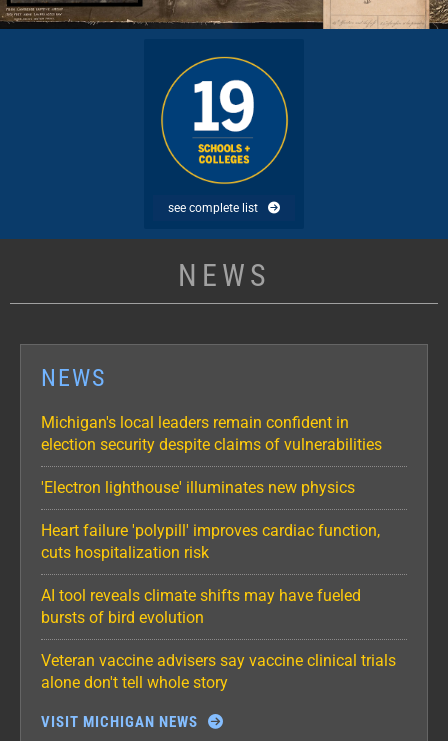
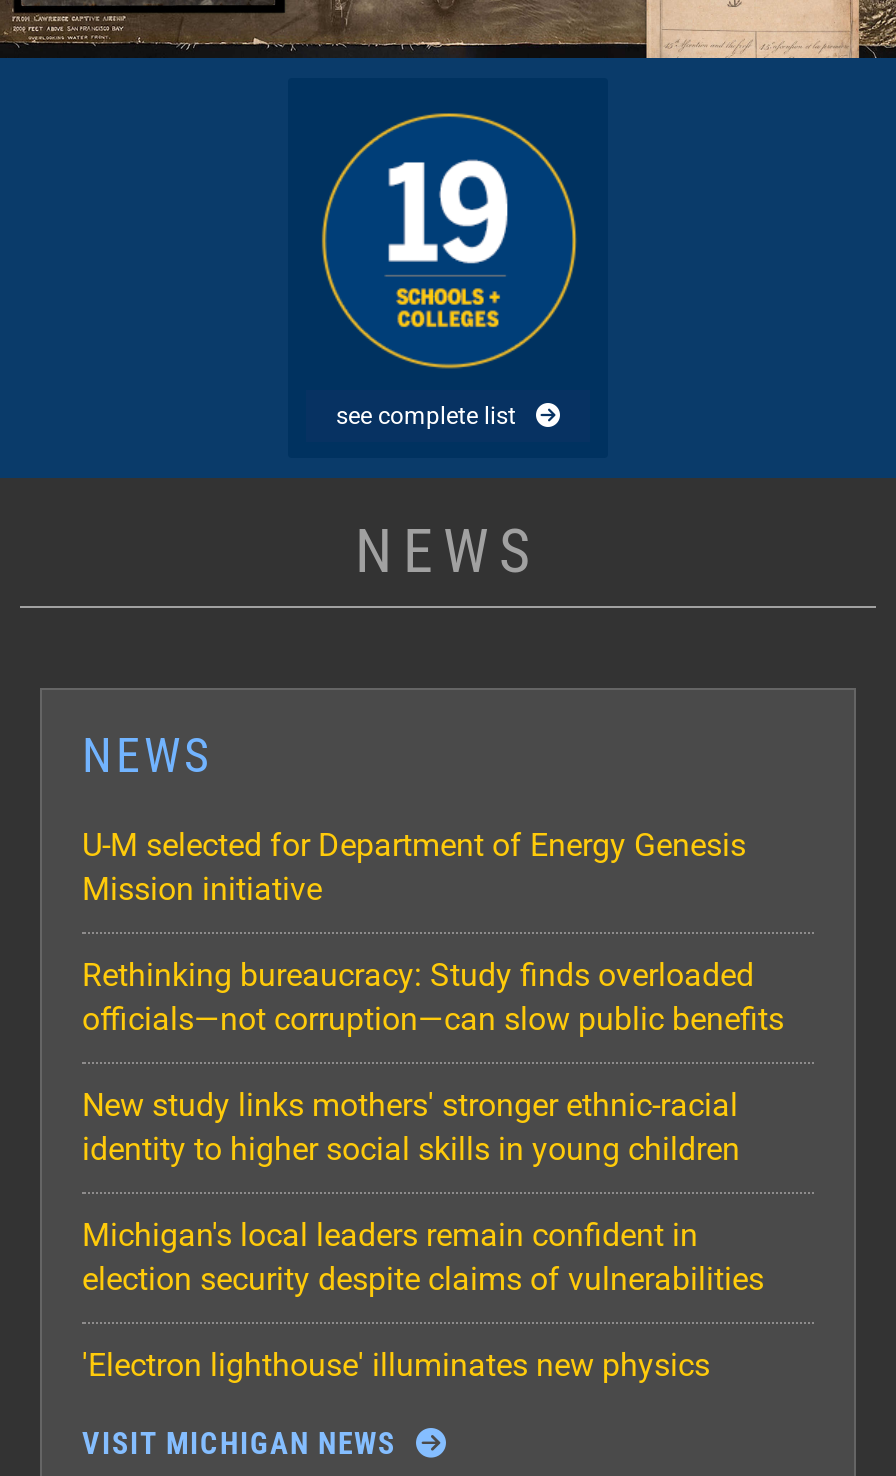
+ U-M selected for Department of Energy Genesis
+ Mission initiative
+ Rethinking bureaucracy: Study finds overloaded
+ officials—not corruption—can slow public benefits
+ New study links mothers' stronger ethnic-racial
+ identity to higher social skills in young children

moved down: Michigan's local leaders remain confident in | election security despite claims of vulnerabilities | 'Electron lighthouse' illuminates new physics

- Heart failure 'polypill' improves cardiac function,
- cuts hospitalization risk
- AI tool reveals climate shifts may have fueled
- bursts of bird evolution
- Veteran vaccine advisers say vaccine clinical trials
- alone don't tell whole story
